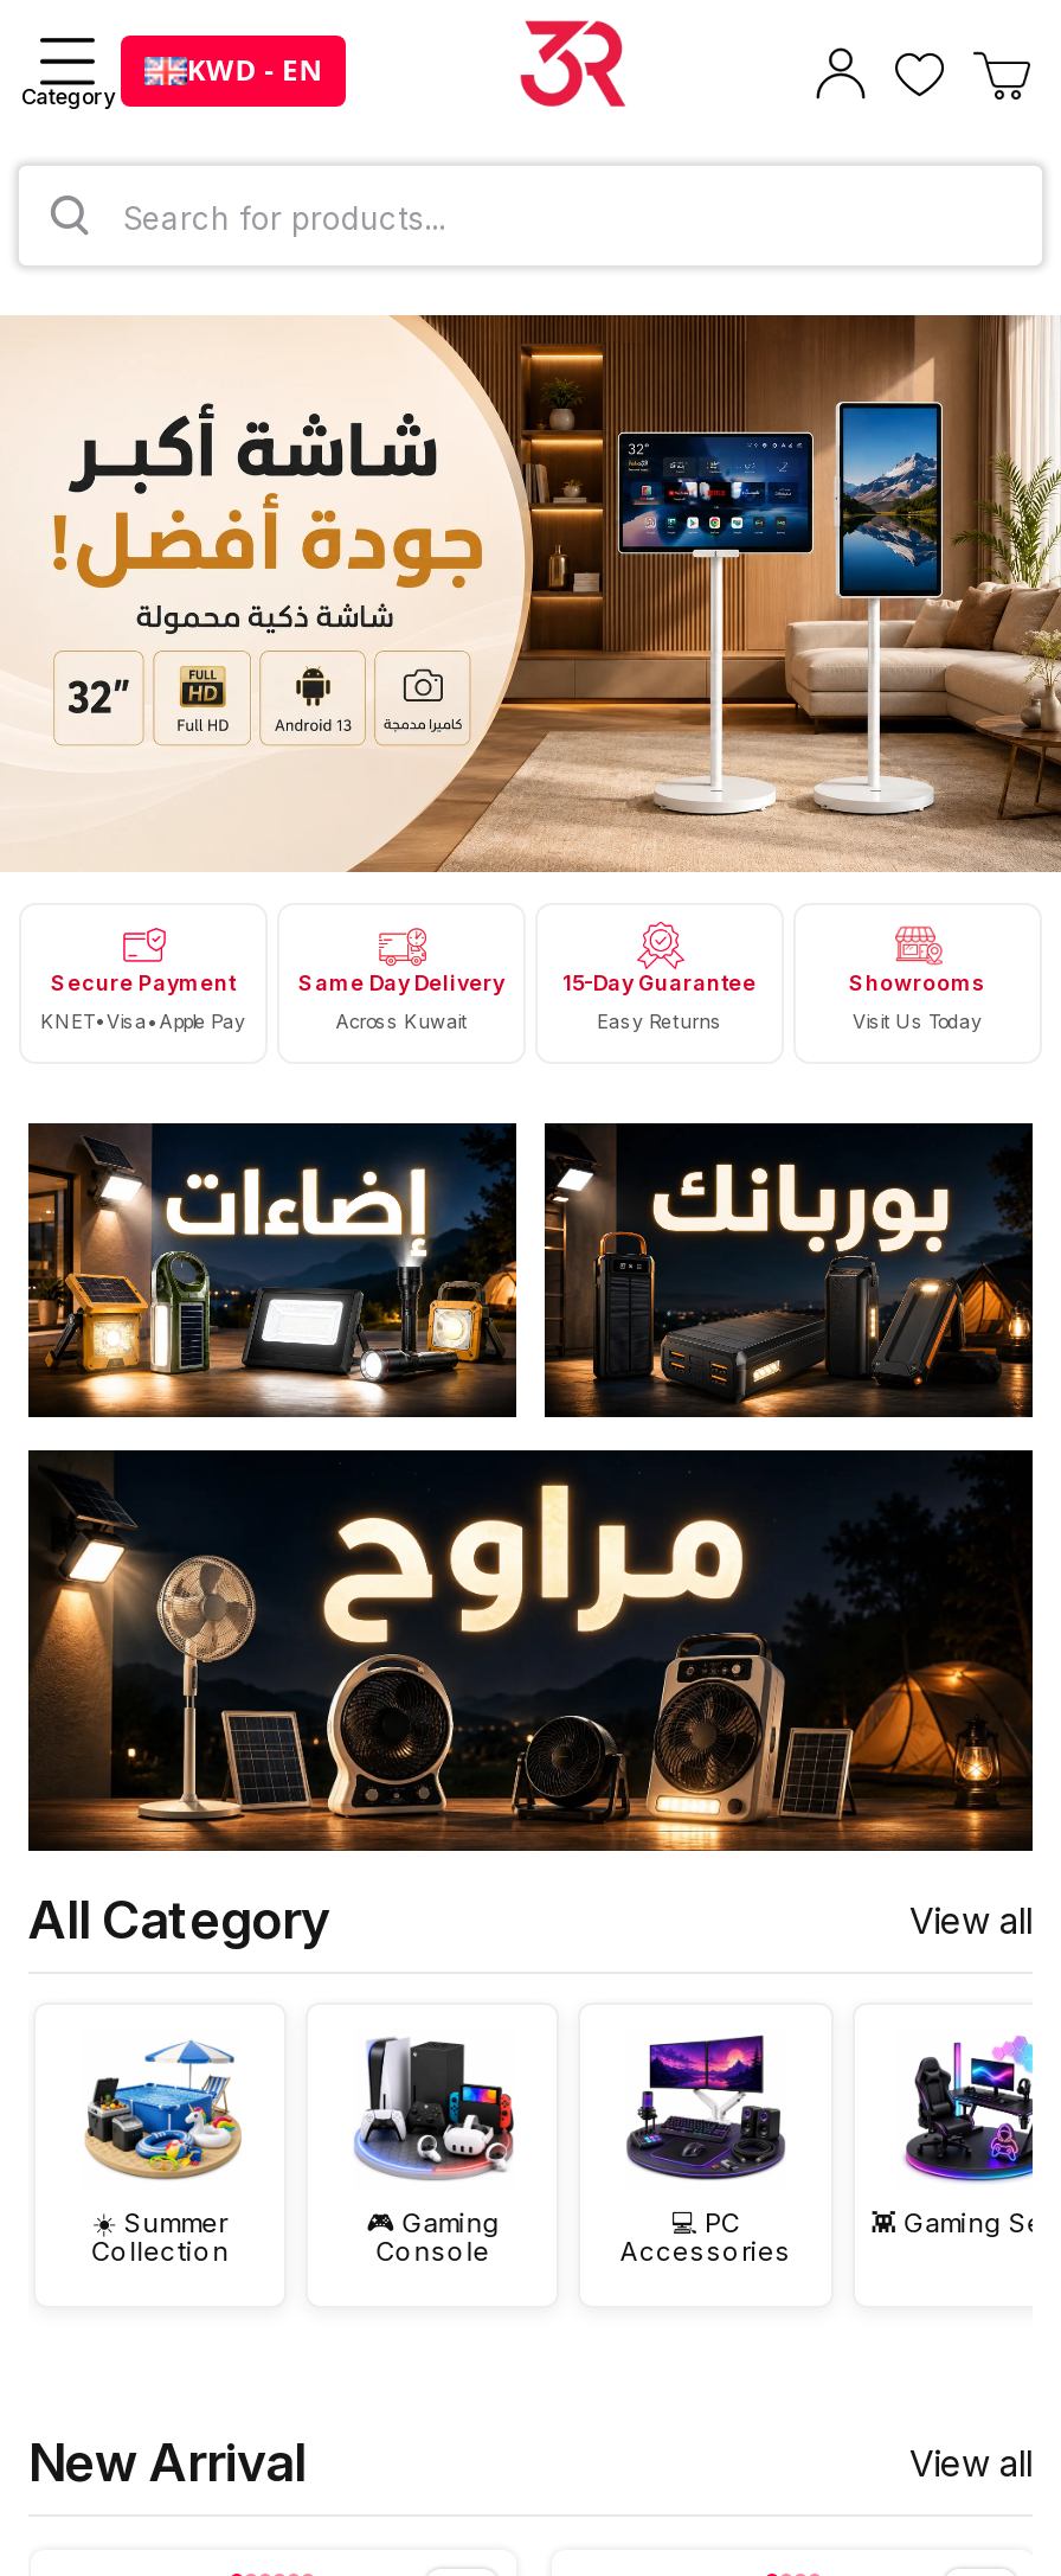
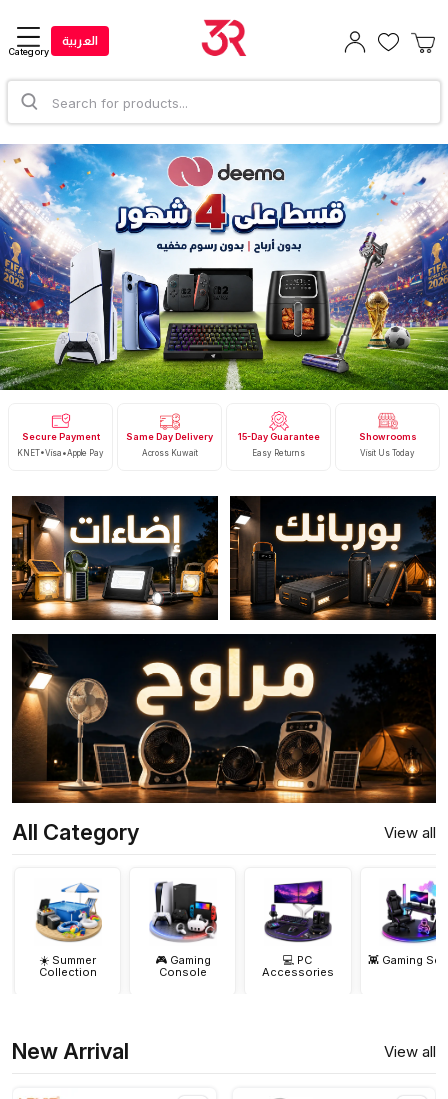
- [image]
+ [image]

- KWD - EN
+ العربية

- [image]
+ [image]
